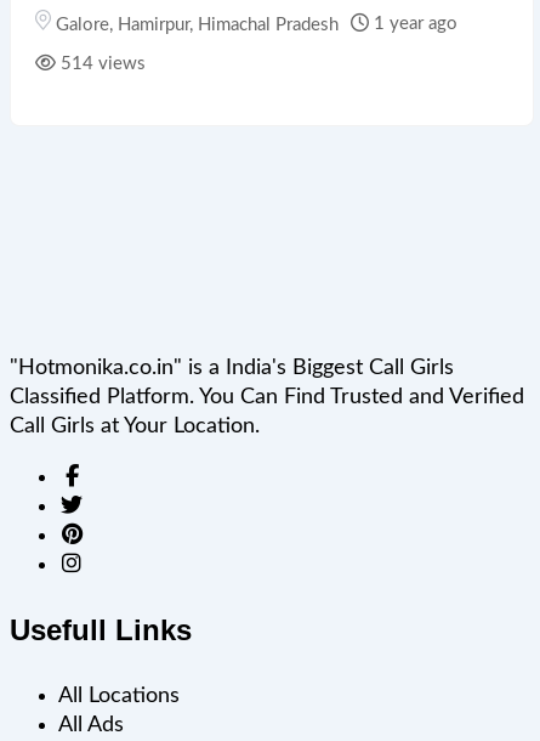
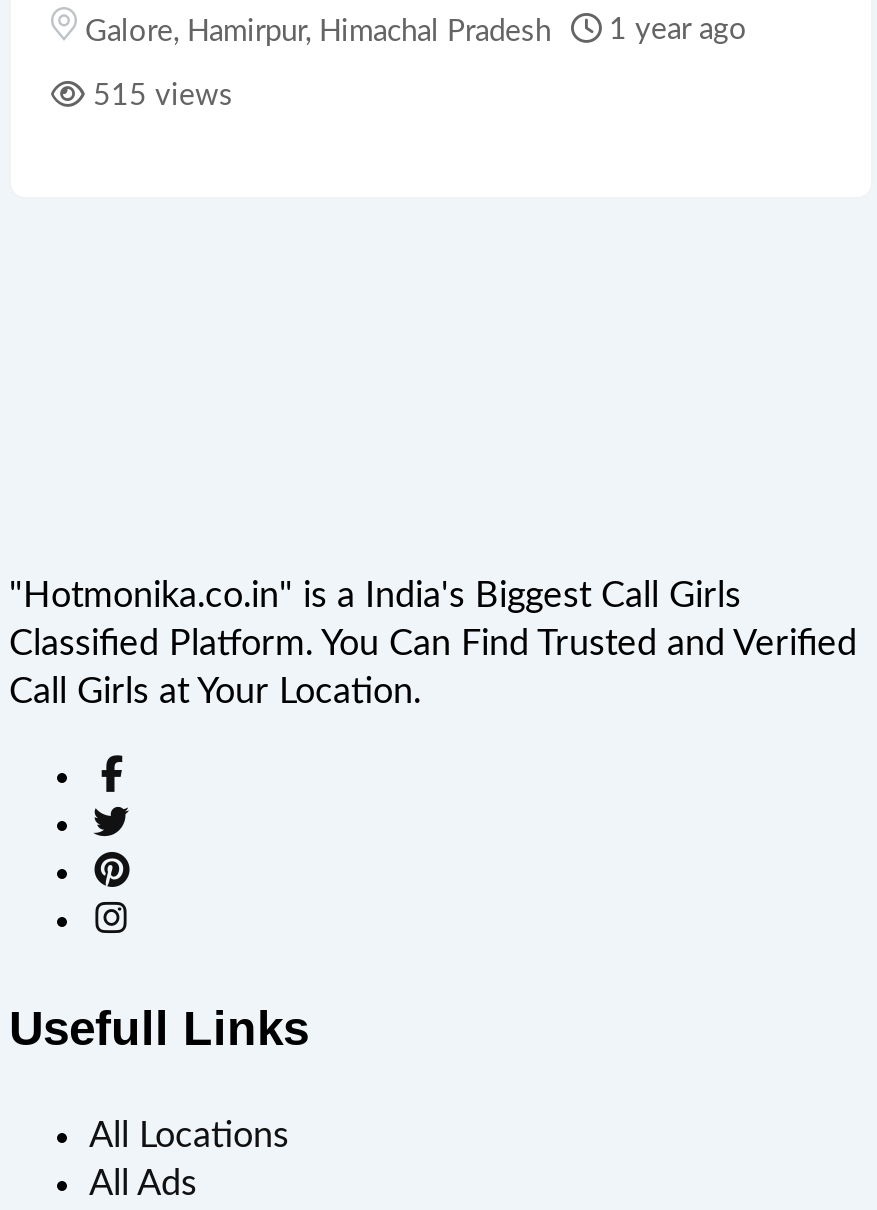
- 514 views
+ 515 views
